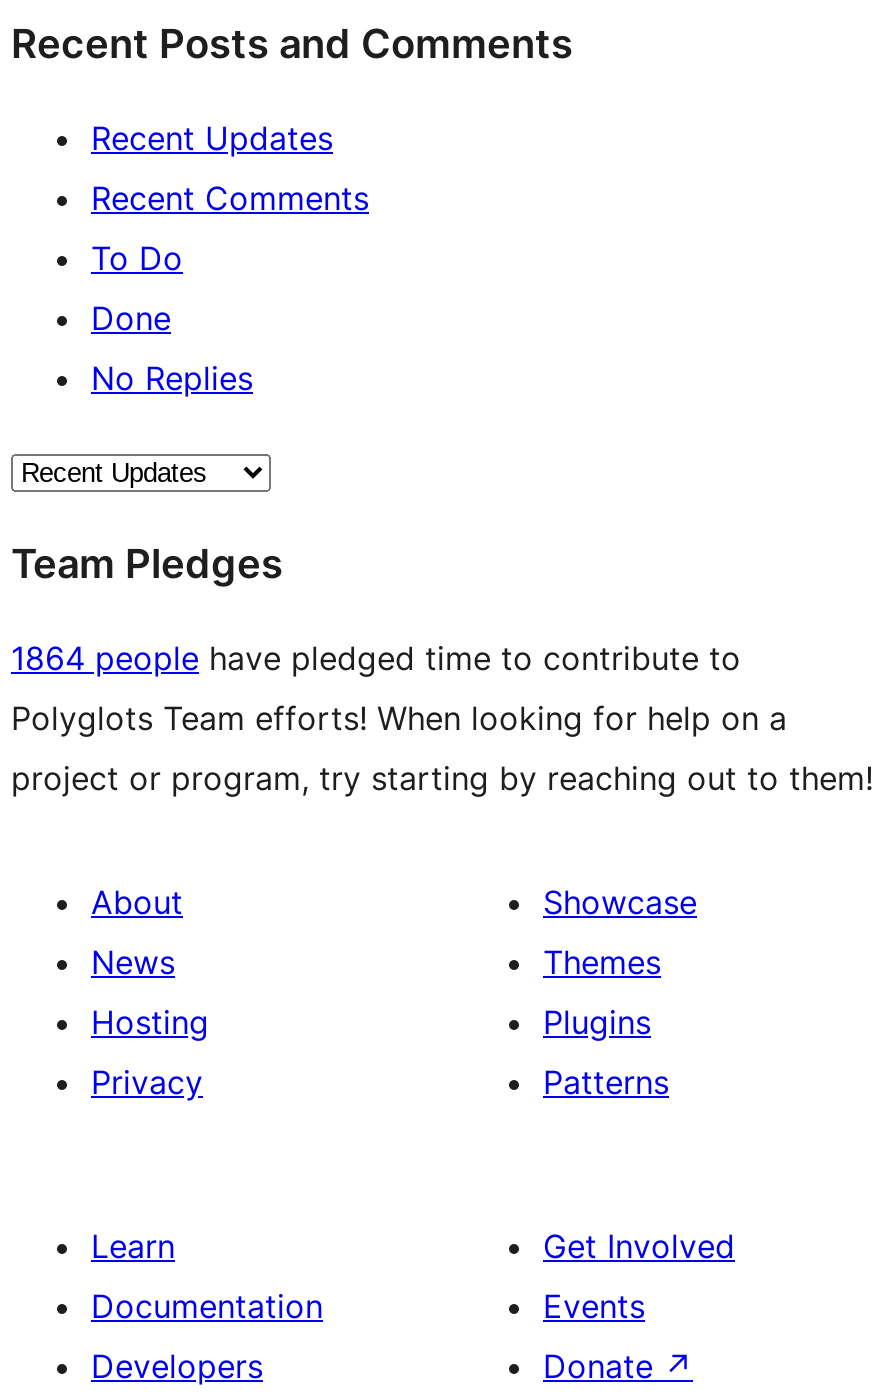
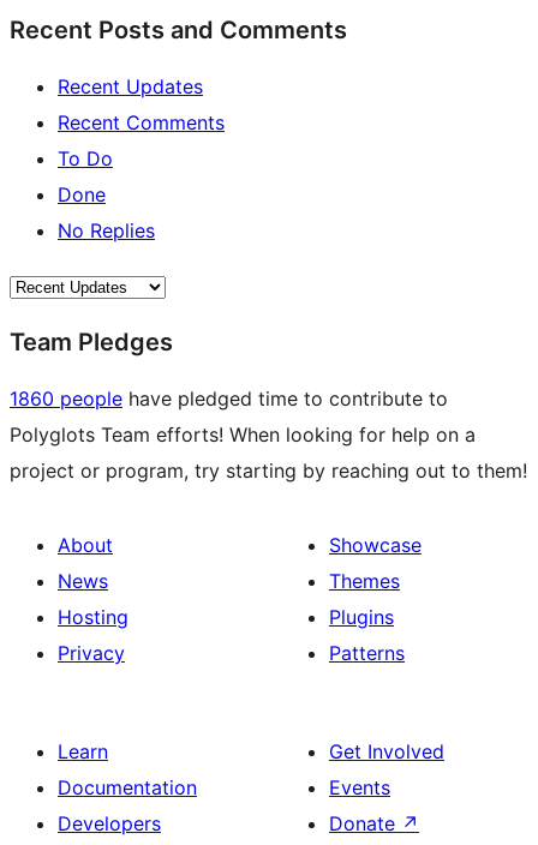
- 1864 people have pledged time to contribute to
+ 1860 people have pledged time to contribute to
